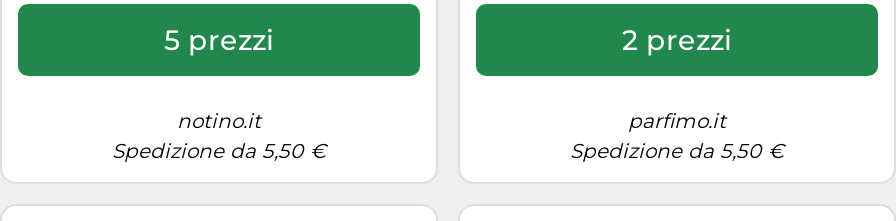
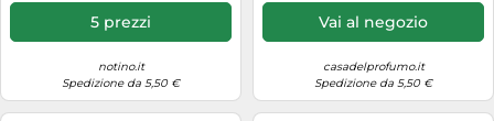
- 2 prezzi
+ Vai al negozio

- parfimo.it
+ casadelprofumo.it
